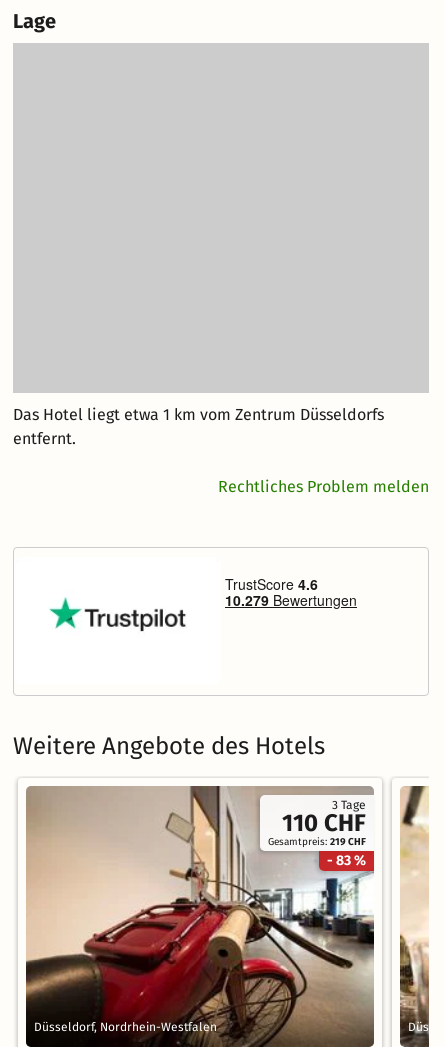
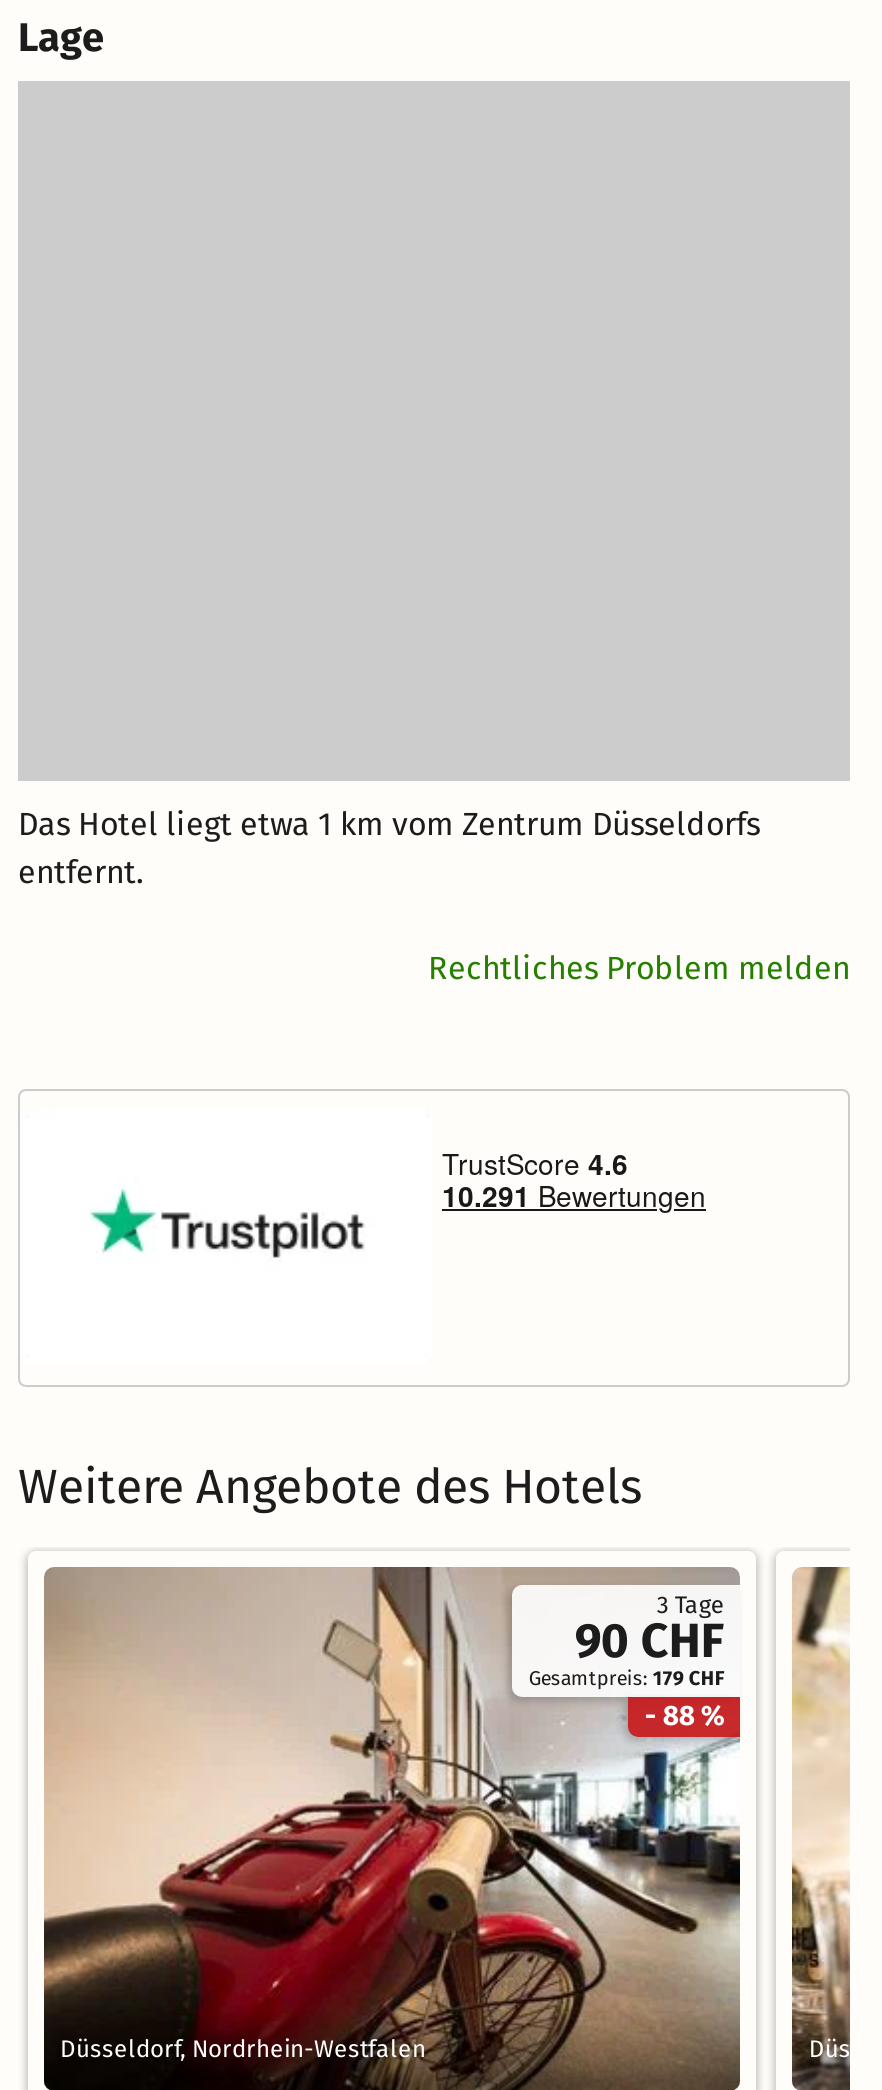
- 110 CHF
+ 90 CHF

- Gesamtpreis: 219 CHF
+ Gesamtpreis: 179 CHF

- - 83 %
+ - 88 %
